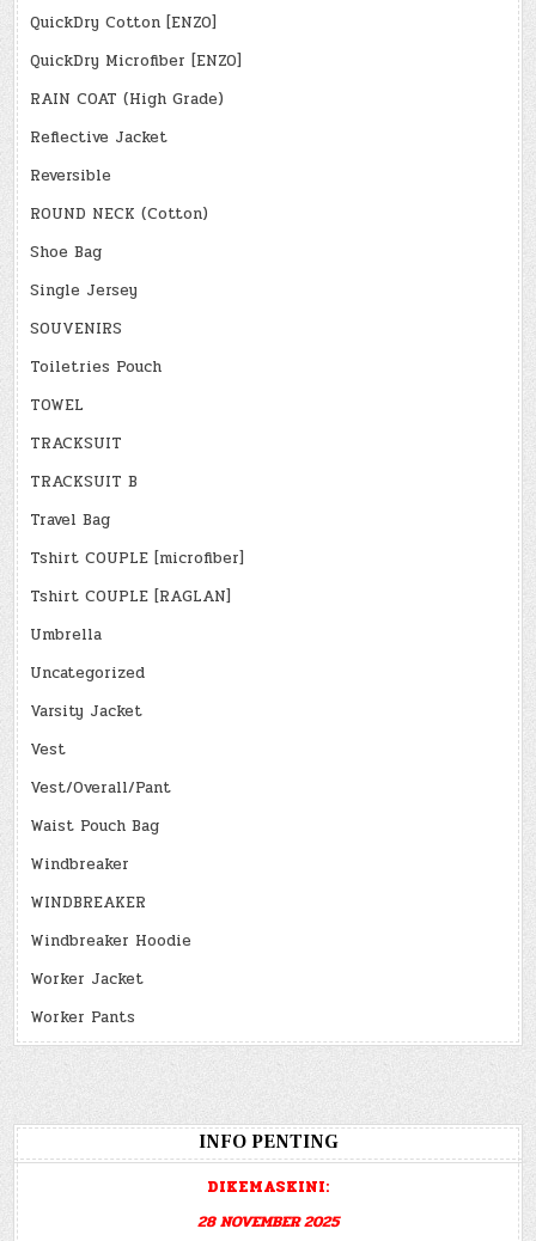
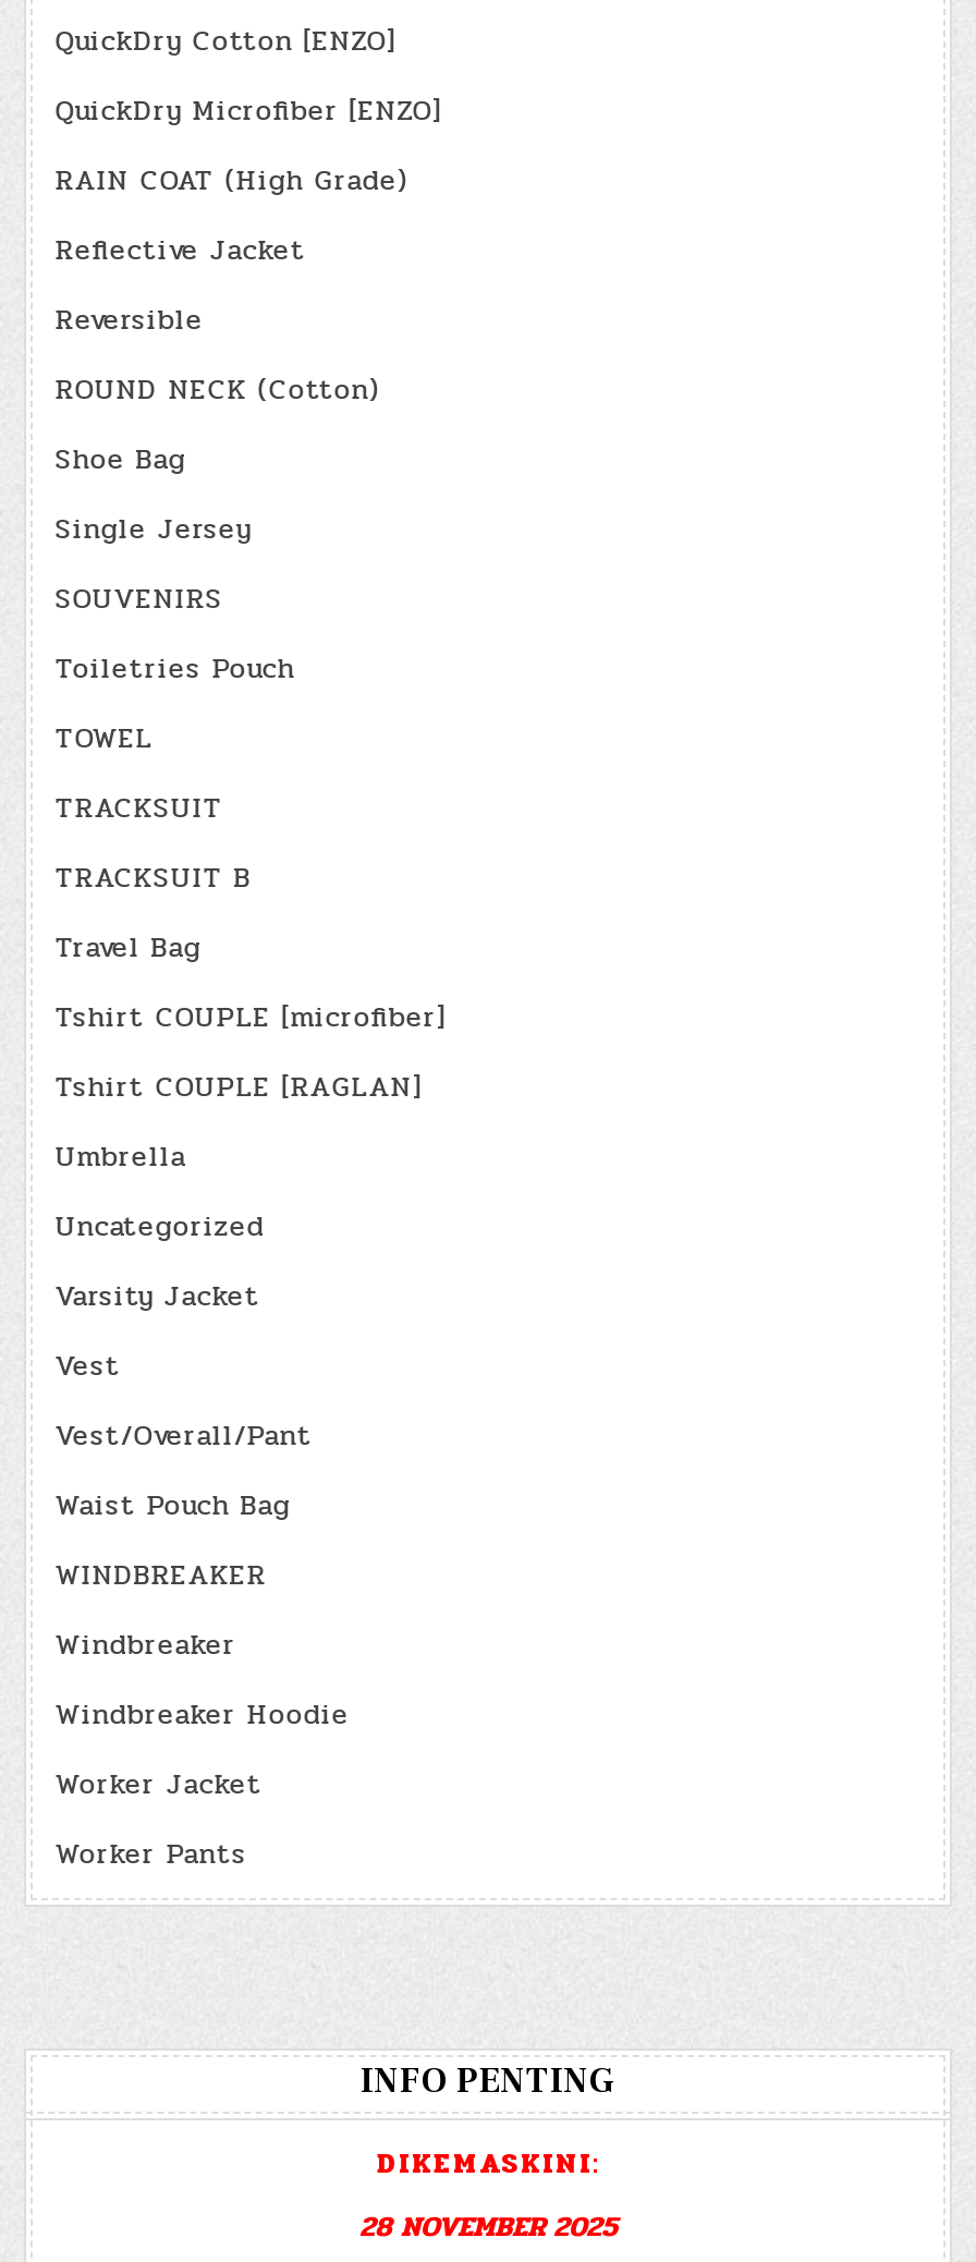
moved down: Windbreaker

moved up: WINDBREAKER
